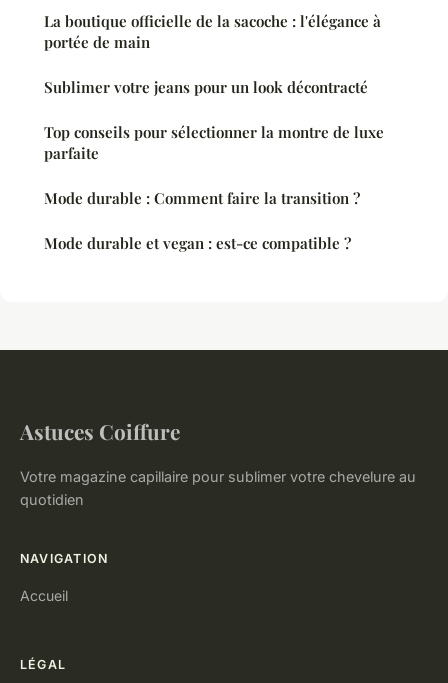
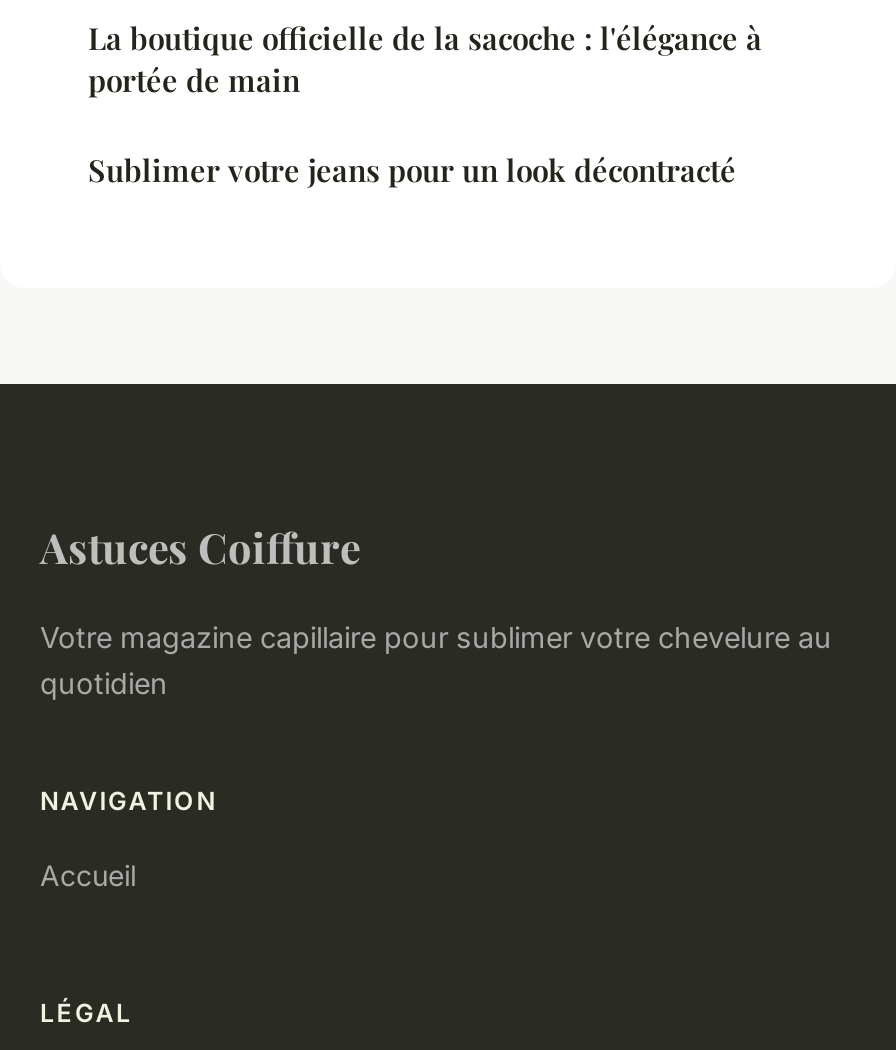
- Top conseils pour sélectionner la montre de luxe
- parfaite
- Mode durable : Comment faire la transition ?
- Mode durable et vegan : est-ce compatible ?
